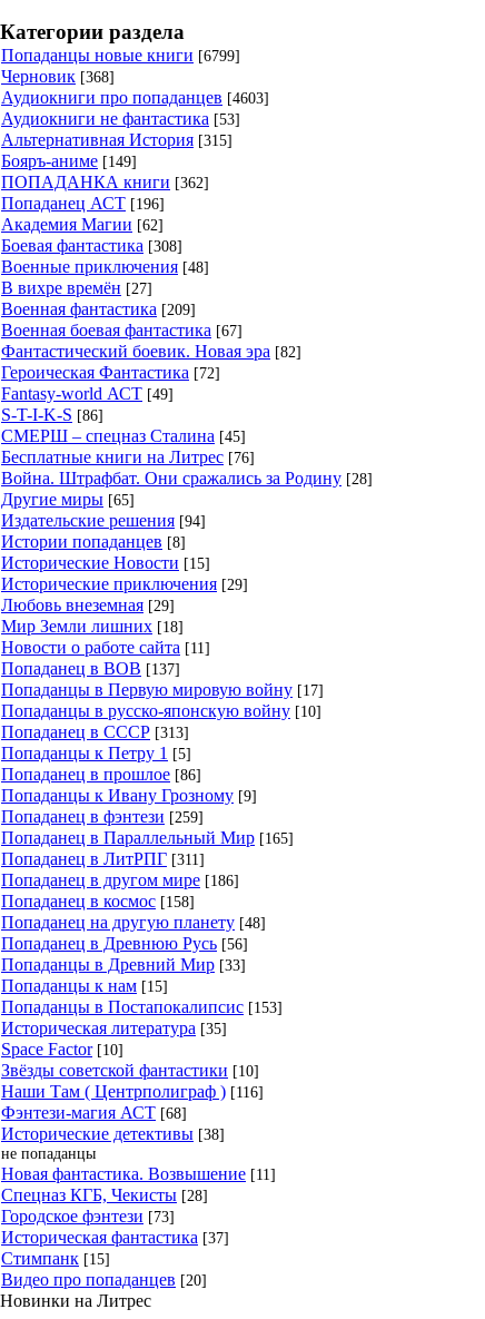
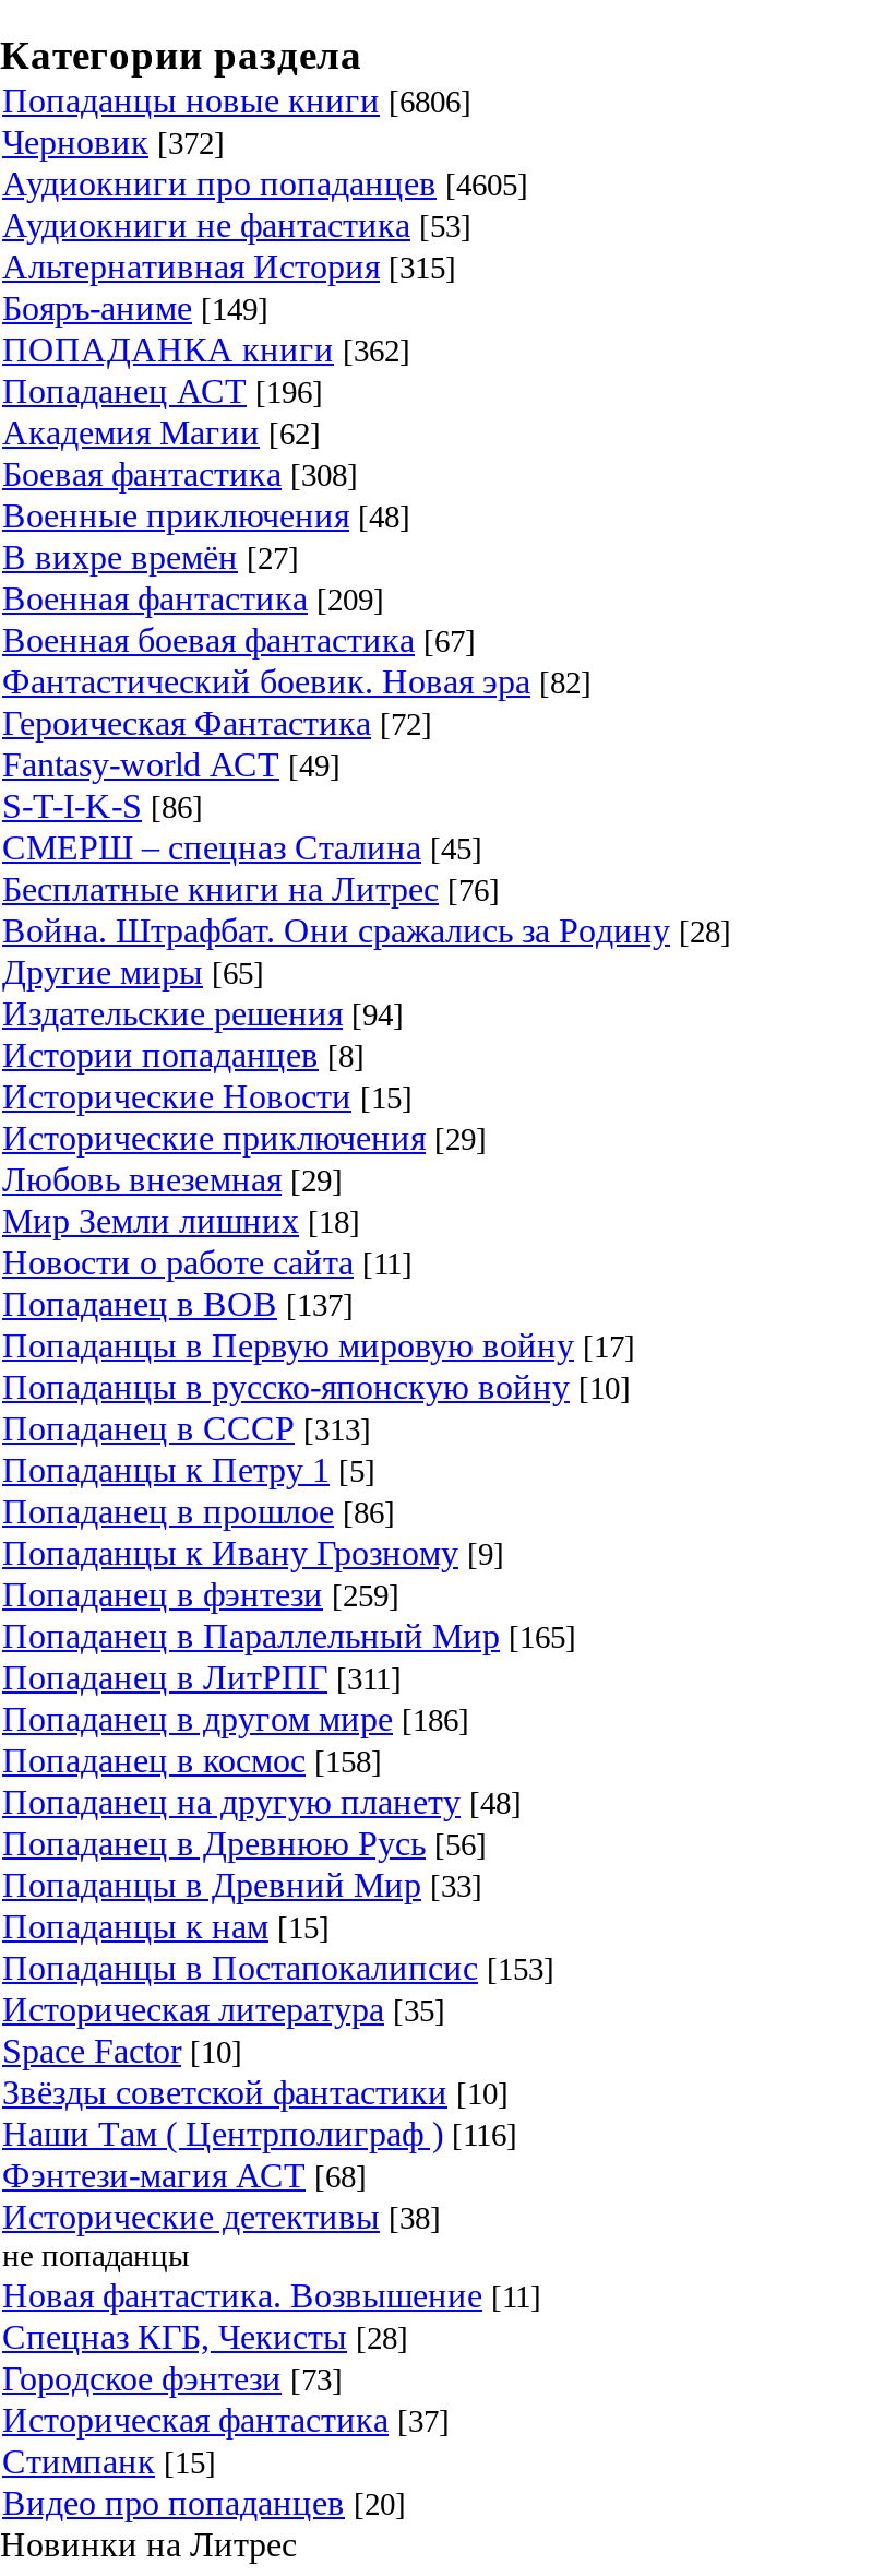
- Попаданцы новые книги [6799]
+ Попаданцы новые книги [6806]

- Черновик [368]
+ Черновик [372]

- Аудиокниги про попаданцев [4603]
+ Аудиокниги про попаданцев [4605]
